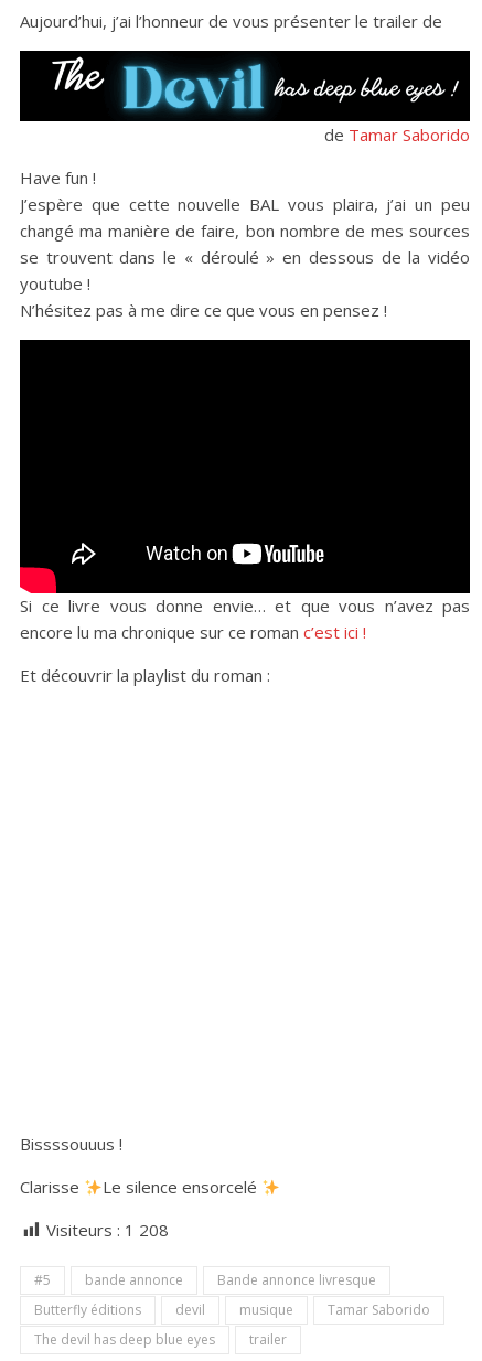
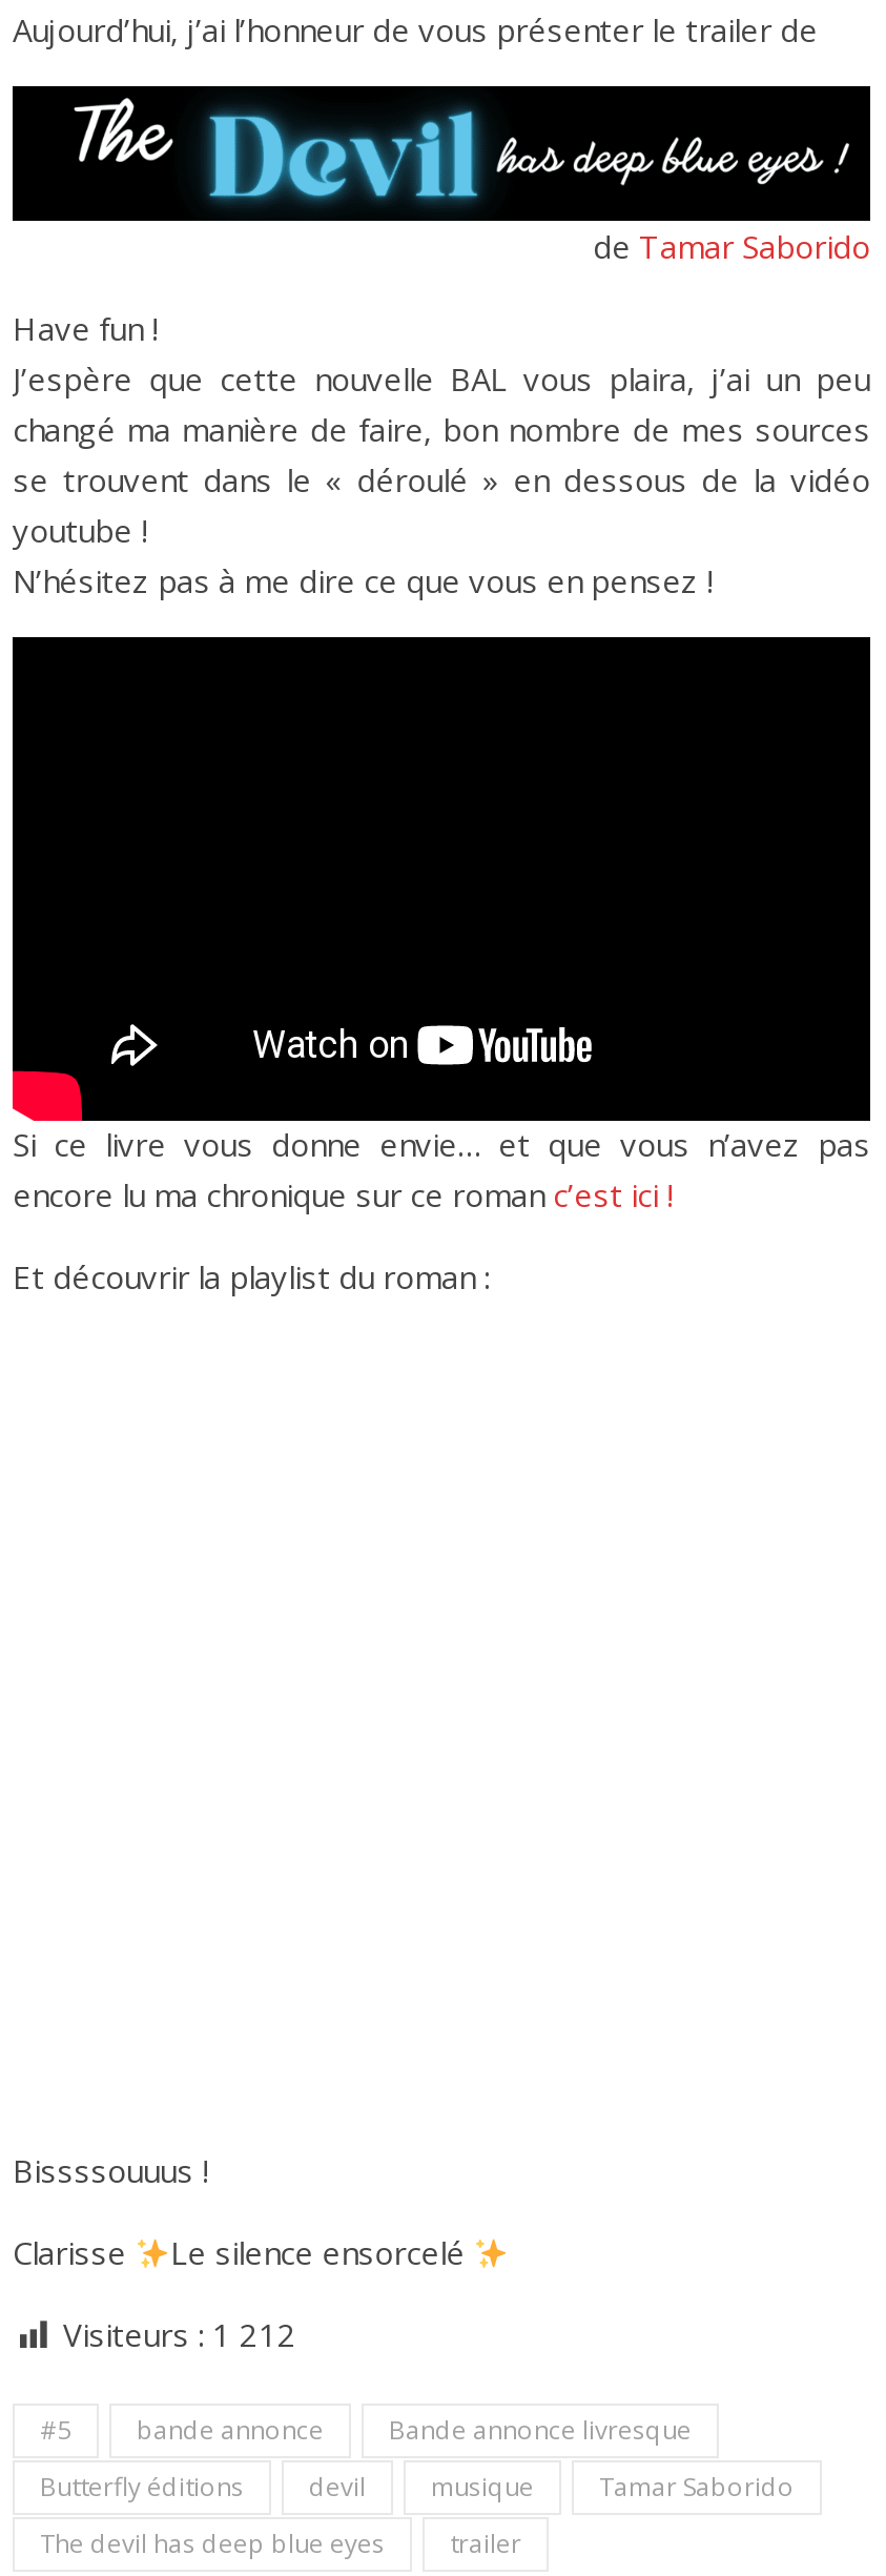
- Visiteurs : 1 208
+ Visiteurs : 1 212
